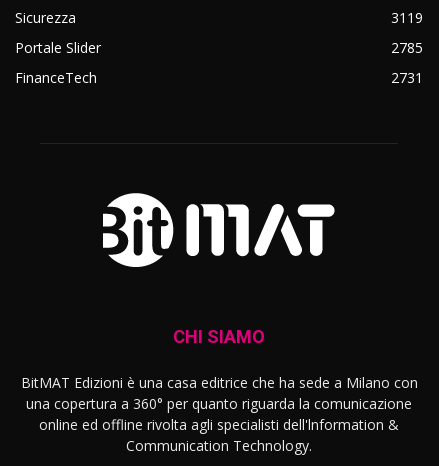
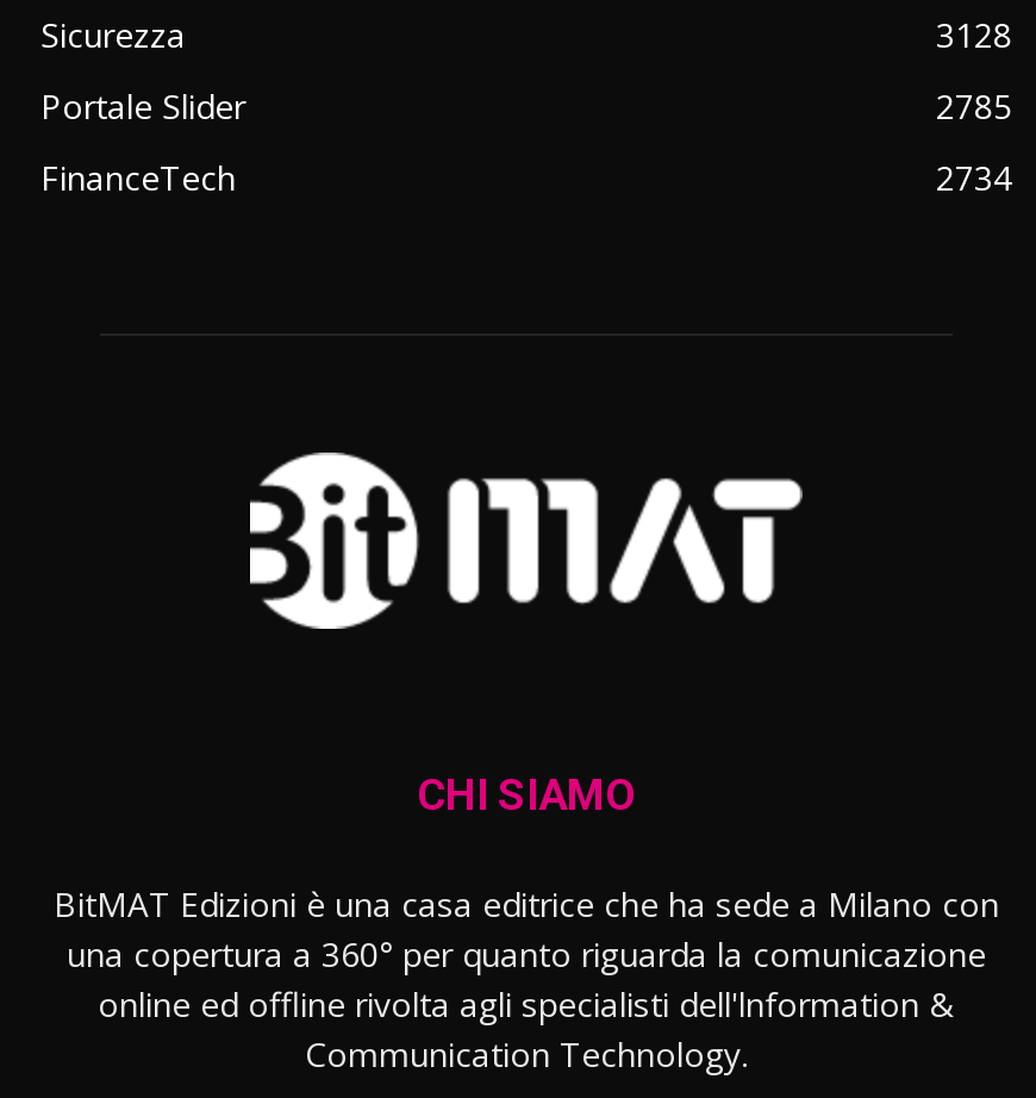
- 3119
+ 3128

- 2731
+ 2734
